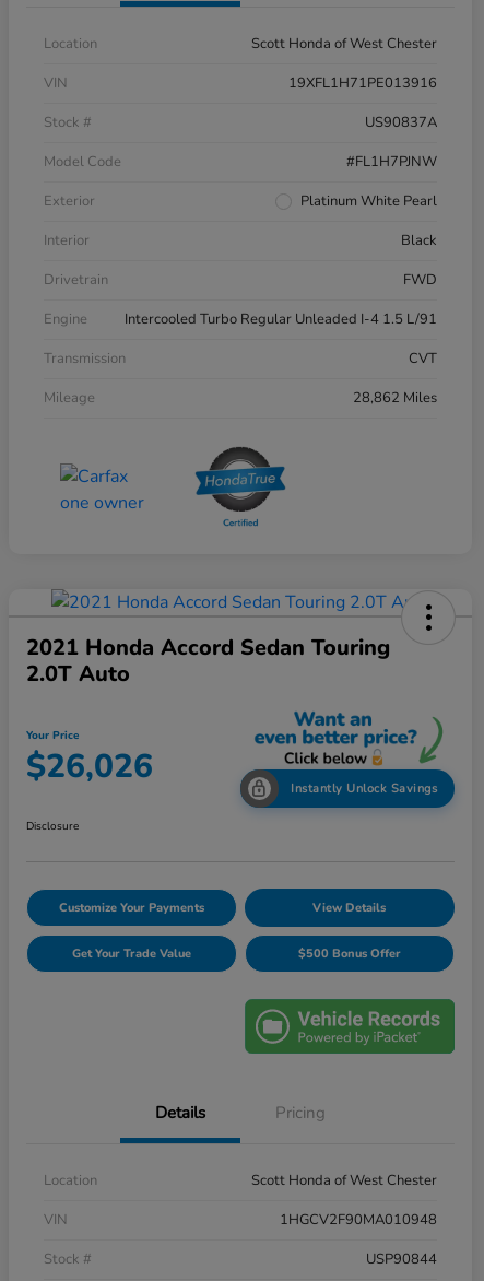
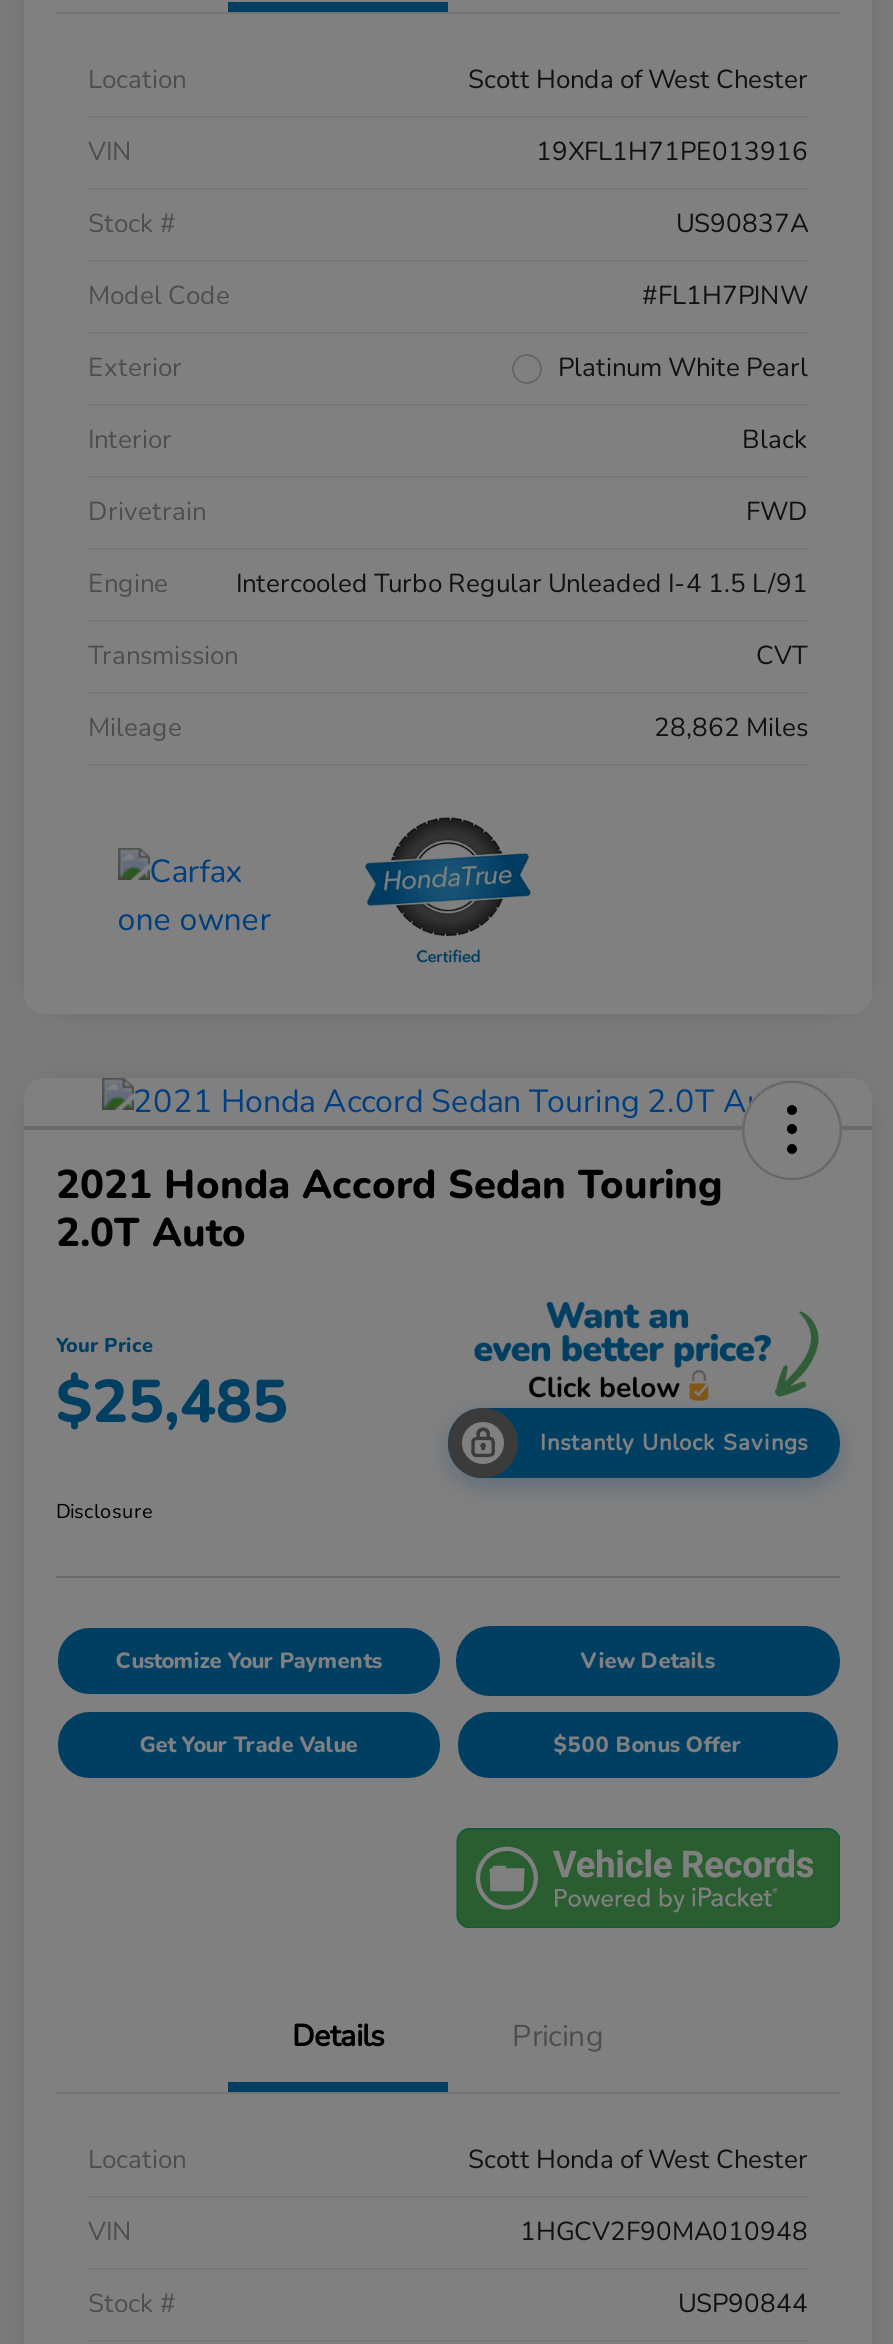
- $26,026
+ $25,485
